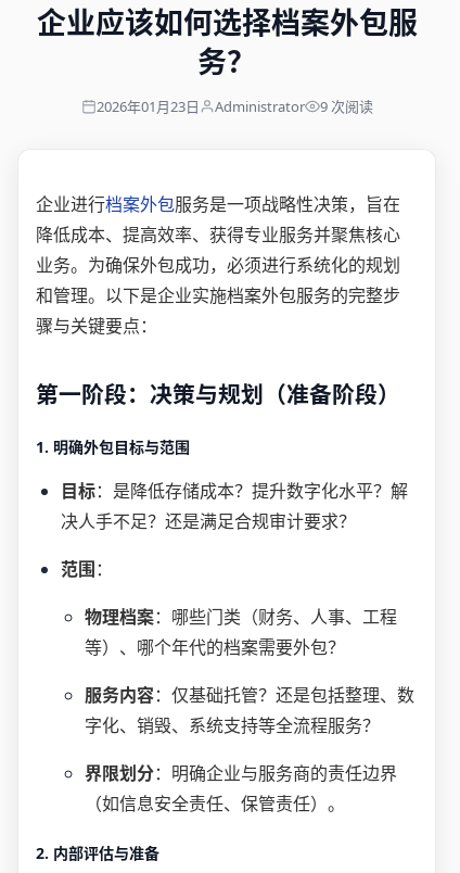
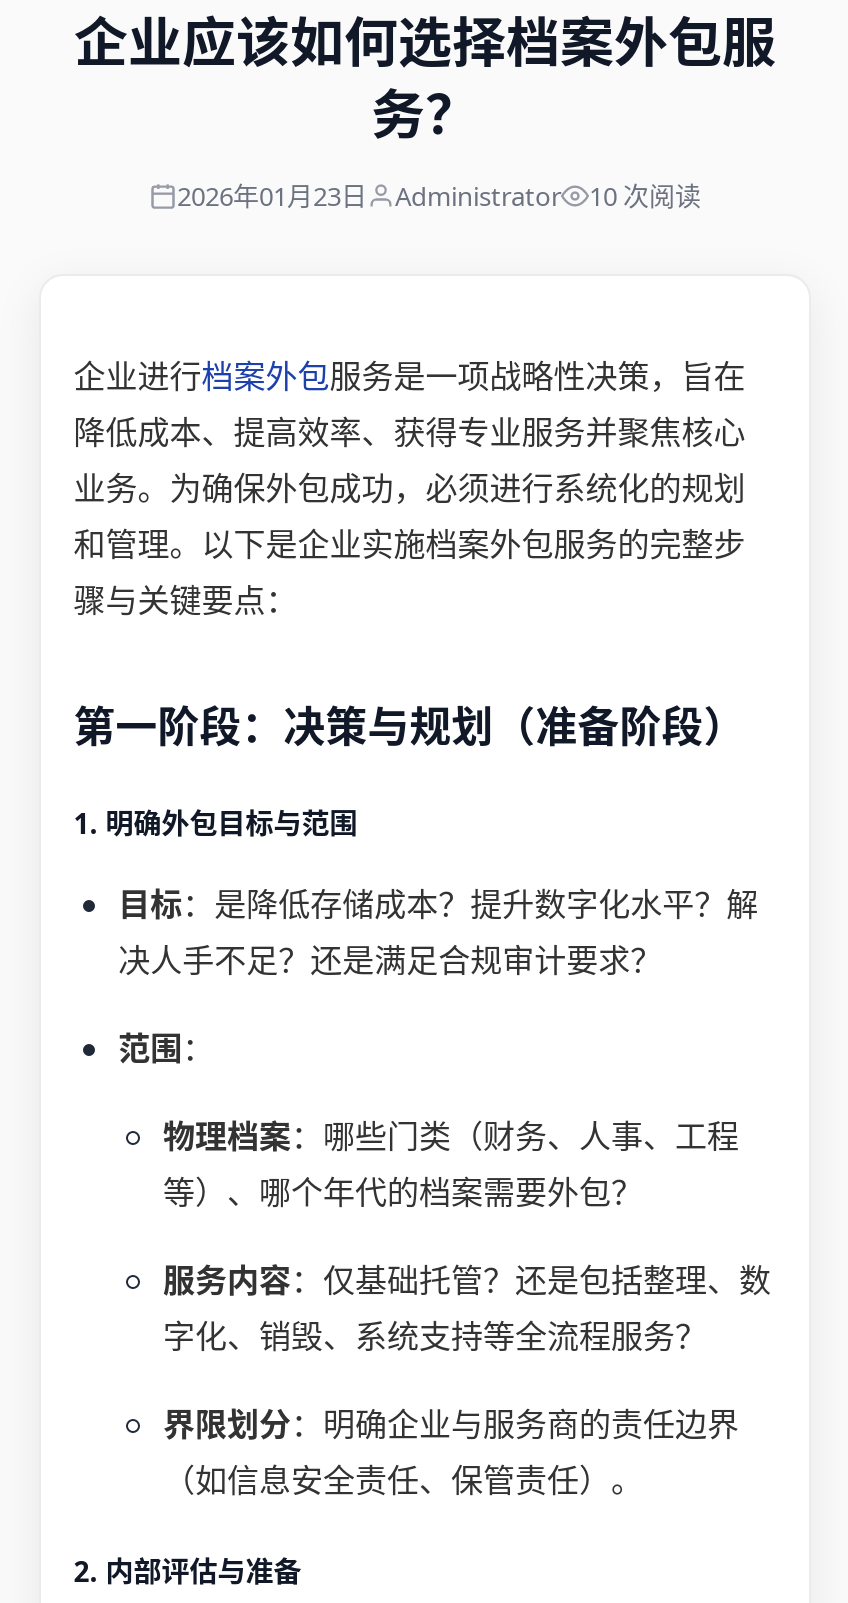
- 2026年01月23日 Administrator 9 次阅读
+ 2026年01月23日 Administrator 10 次阅读
